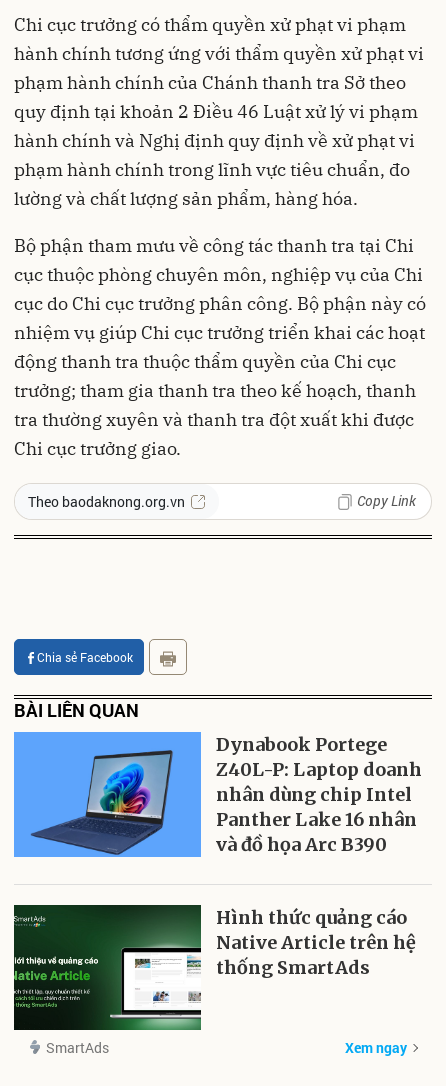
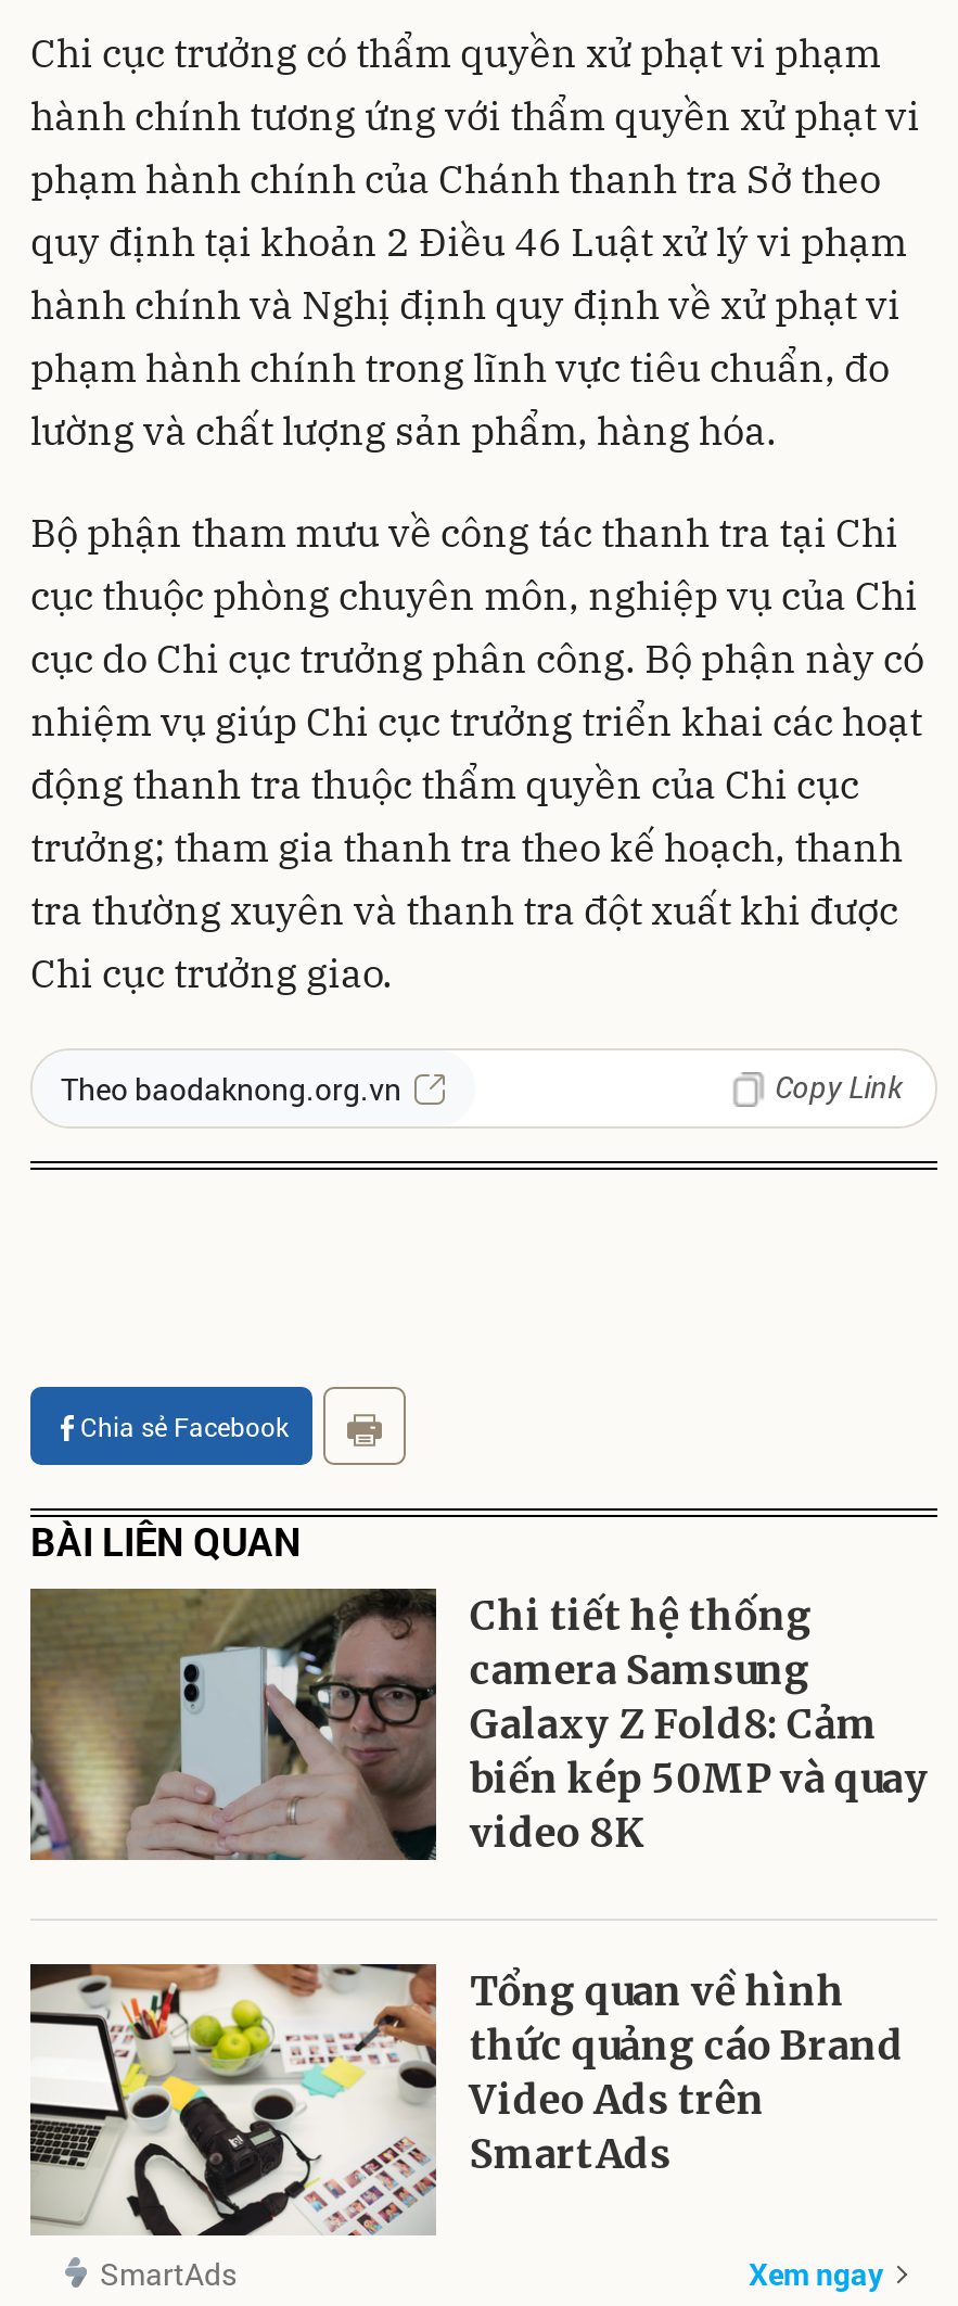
- [image]
- Dynabook Portege
- Z40L-P: Laptop doanh
- nhân dùng chip Intel
- Panther Lake 16 nhân
- và đồ họa Arc B390
+ [image]
+ Chi tiết hệ thống
+ camera Samsung
+ Galaxy Z Fold8: Cảm
+ biến kép 50MP và quay
+ video 8K

- [image]
- Hình thức quảng cáo
- Native Article trên hệ
- thống SmartAds
+ [image]
+ Tổng quan về hình
+ thức quảng cáo Brand
+ Video Ads trên
+ SmartAds
